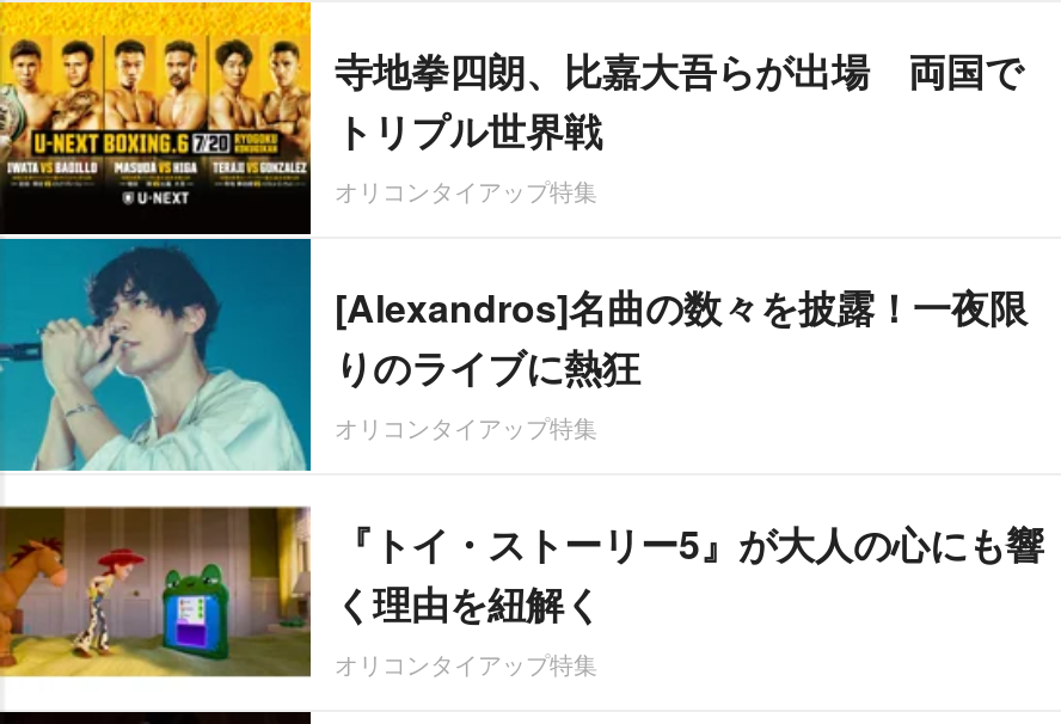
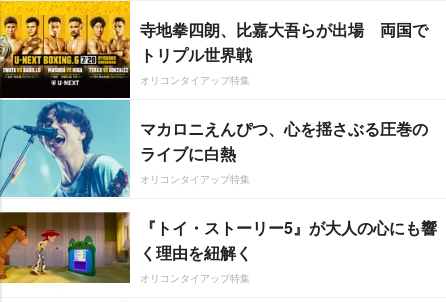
- [image]
- [Alexandros]名曲の数々を披露！一夜限
- りのライブに熱狂
+ [image]
+ マカロニえんぴつ、心を揺さぶる圧巻の
+ ライブに白熱
